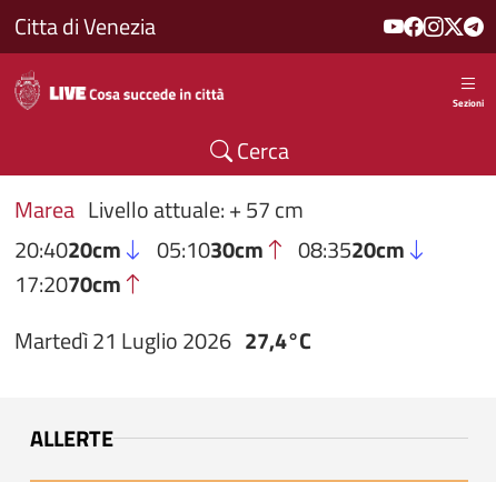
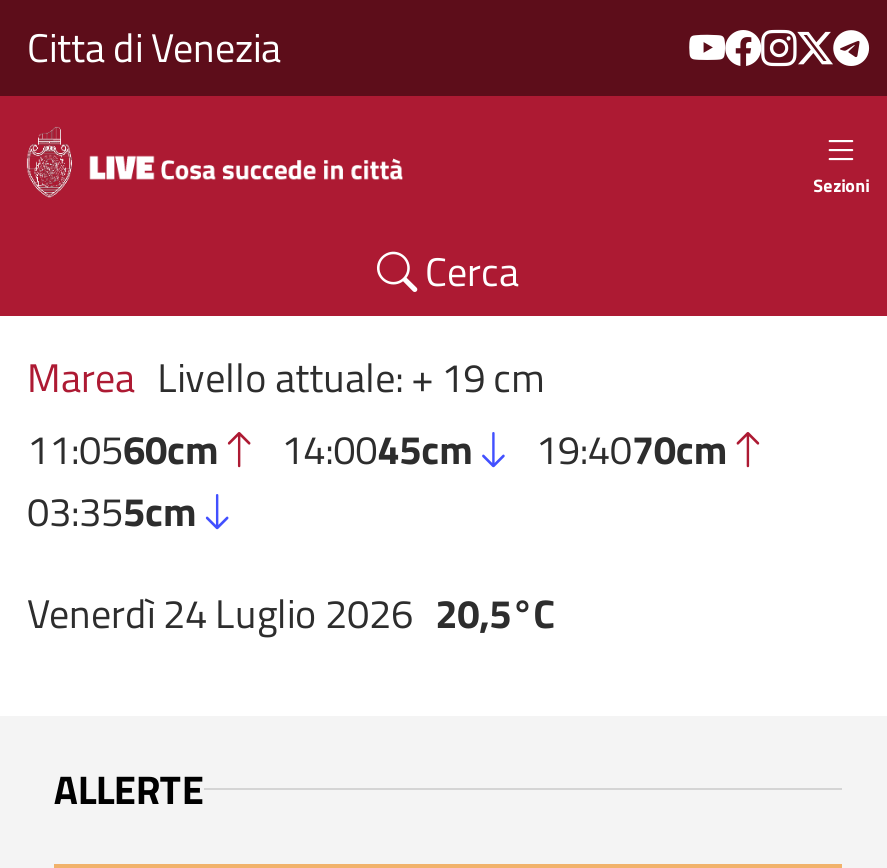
- Marea Livello attuale: + 57 cm
- 20:4020cm
- 05:1030cm
- 08:3520cm
- 17:2070cm
+ Marea Livello attuale: + 19 cm
+ 11:0560cm
+ 14:0045cm
+ 19:4070cm
+ 03:355cm

- Martedì 21 Luglio 2026 27,4°C
+ Venerdì 24 Luglio 2026 20,5°C
